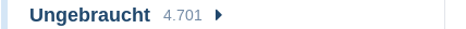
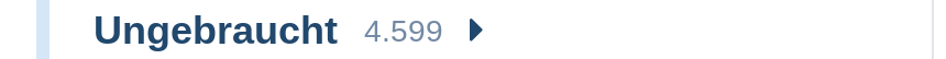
- Ungebraucht 4.701
+ Ungebraucht 4.599
